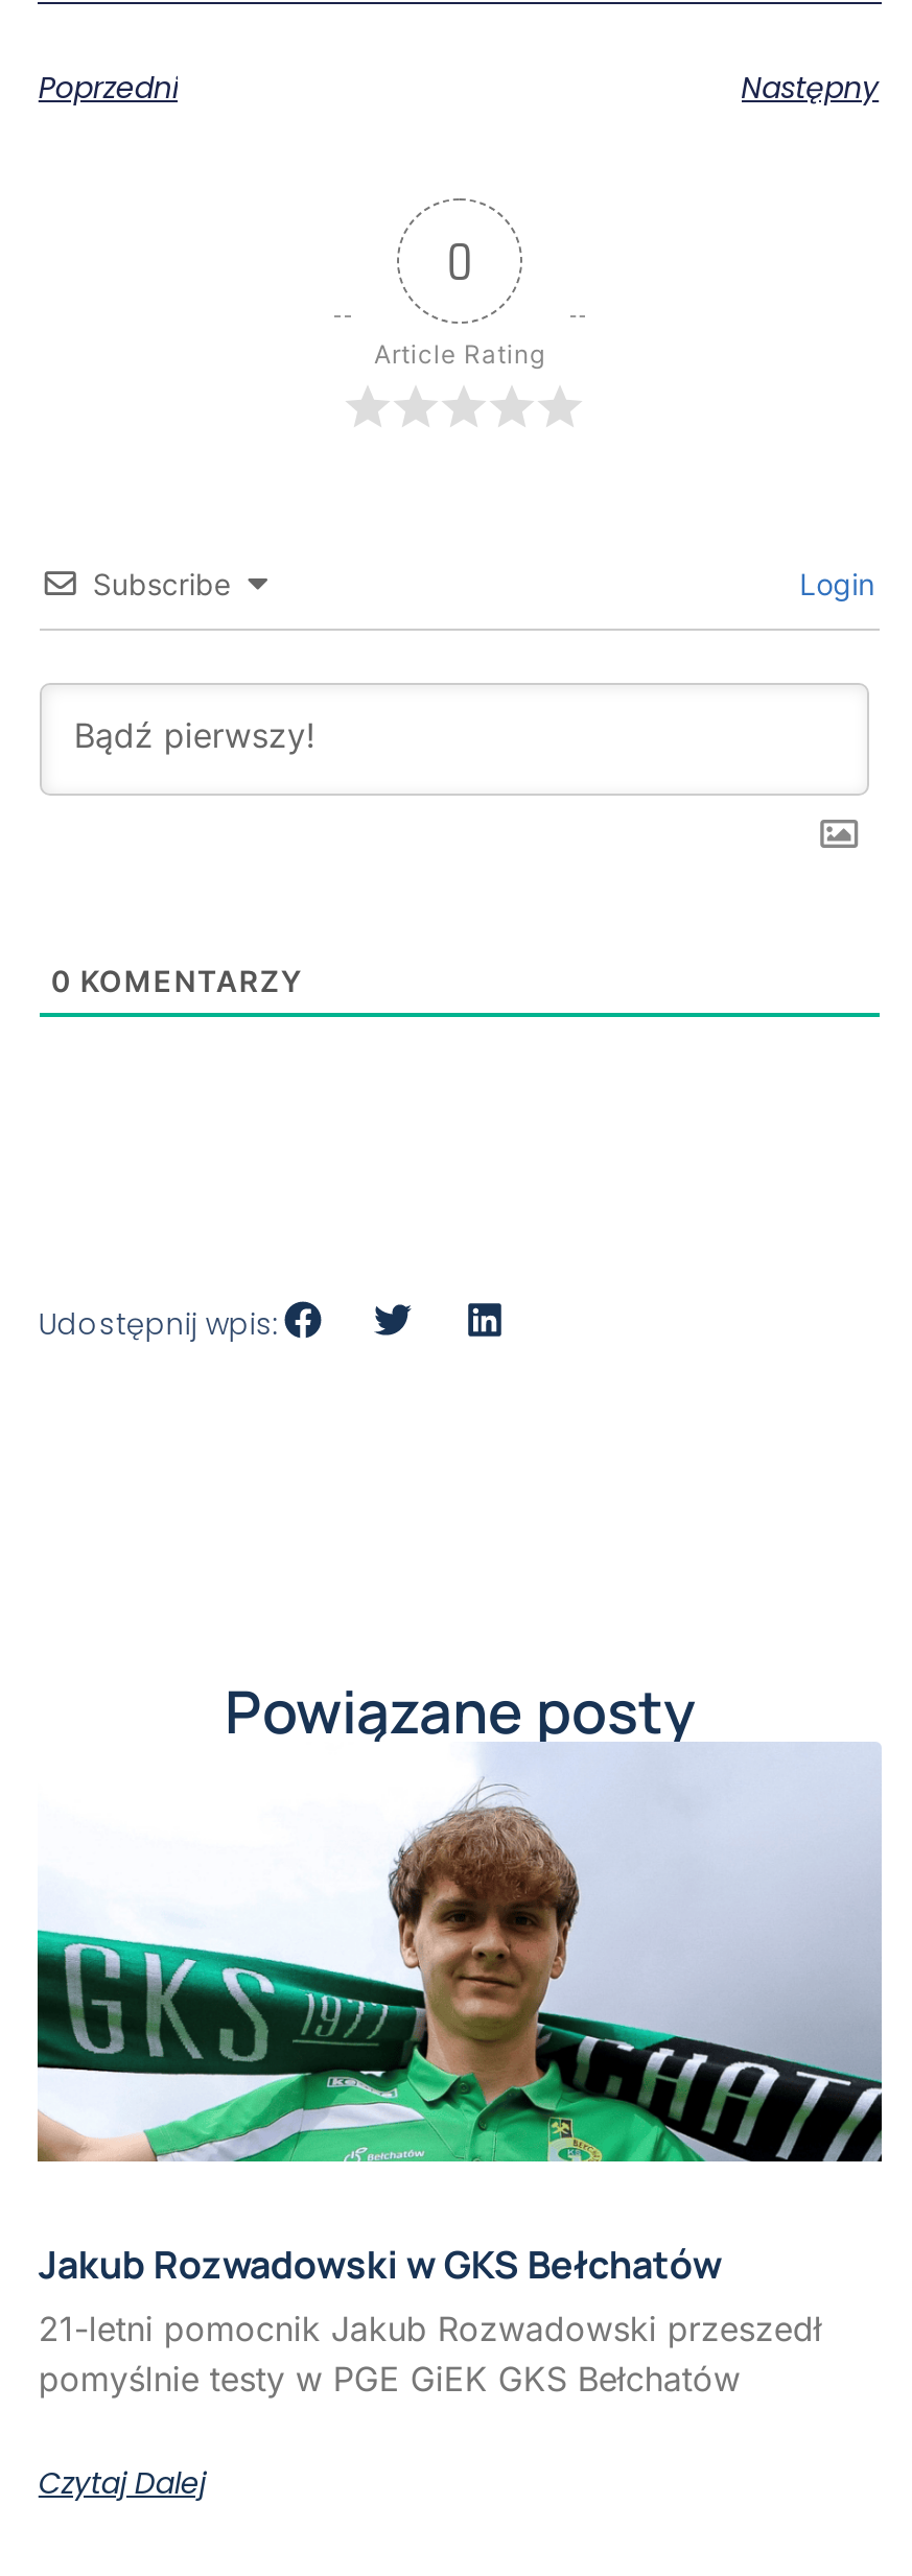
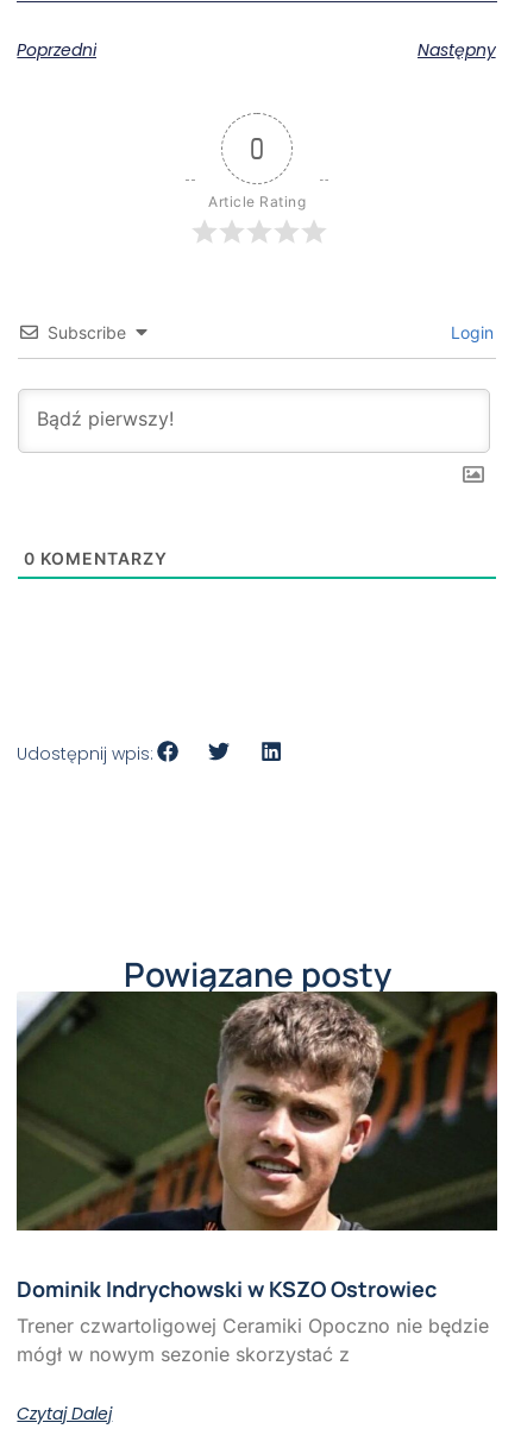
- [image]
- Jakub Rozwadowski w GKS Bełchatów
- 21-letni pomocnik Jakub Rozwadowski przeszedł
- pomyślnie testy w PGE GiEK GKS Bełchatów
+ [image]
+ Dominik Indrychowski w KSZO Ostrowiec
+ Trener czwartoligowej Ceramiki Opoczno nie będzie
+ mógł w nowym sezonie skorzystać z
